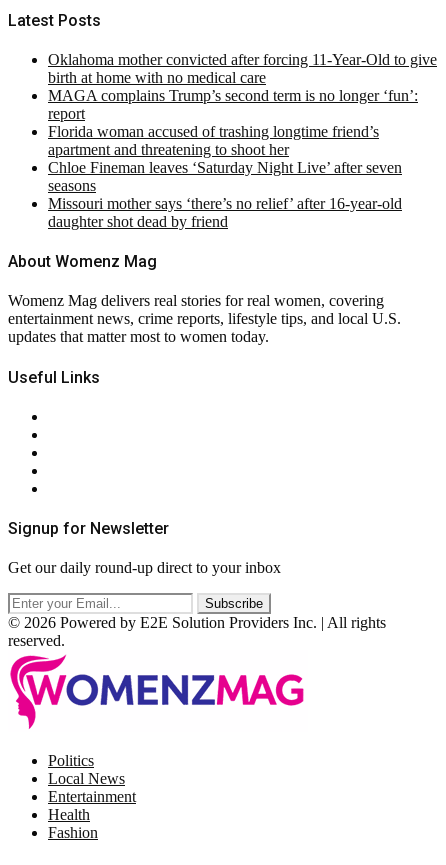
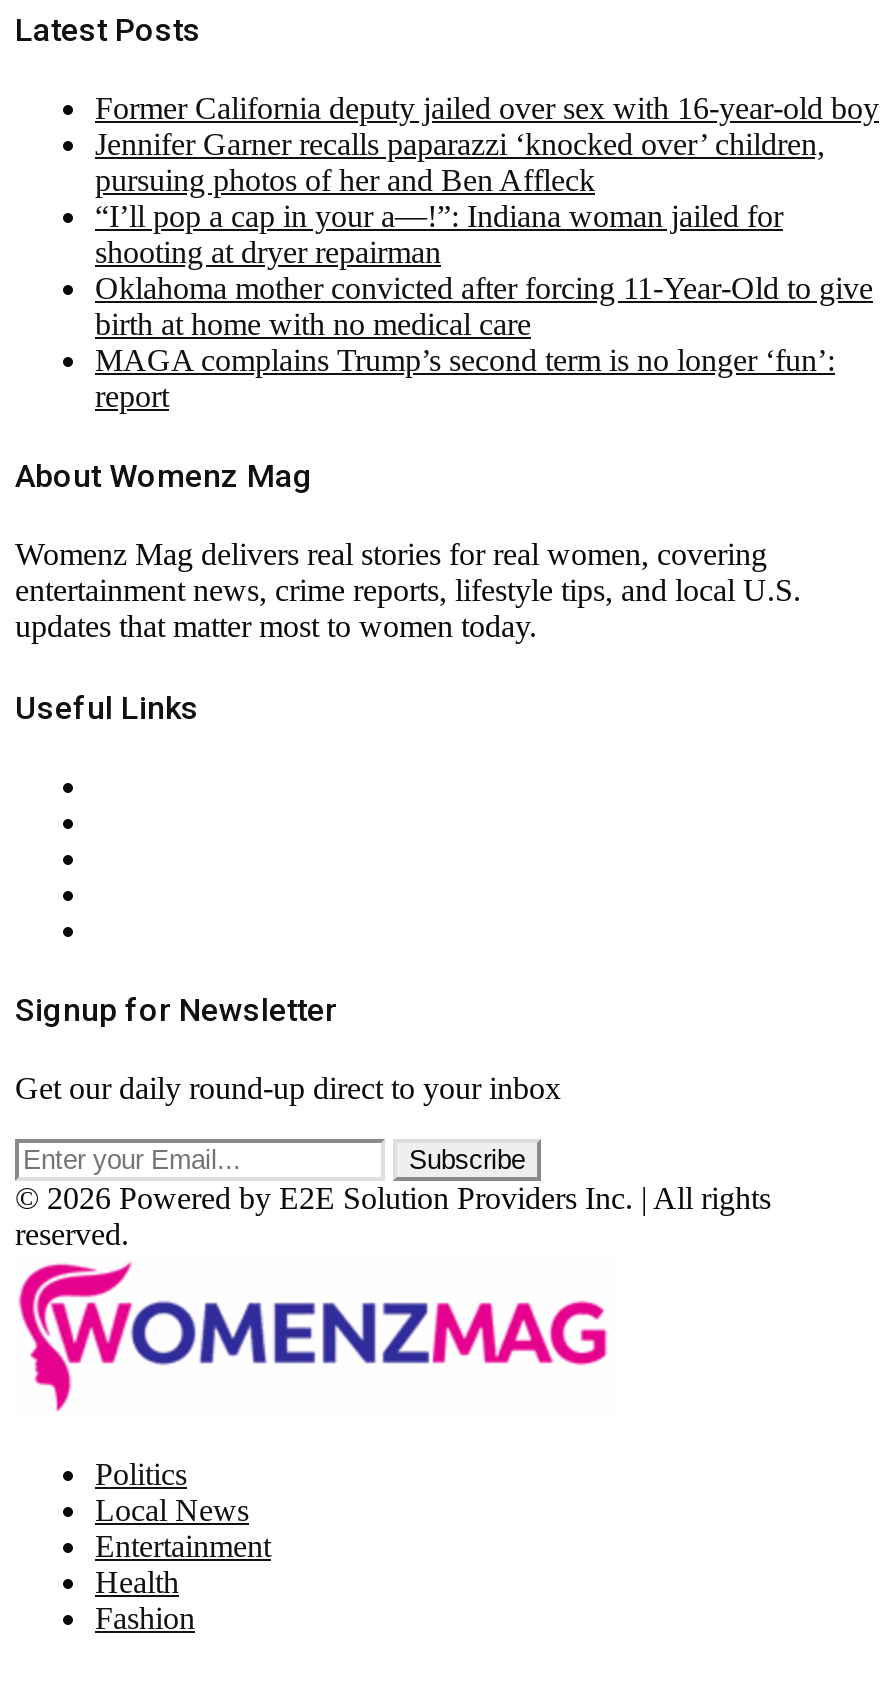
+ Former California deputy jailed over sex with 16-year-old boy
+ Jennifer Garner recalls paparazzi ‘knocked over’ children,
+ pursuing photos of her and Ben Affleck
+ “I’ll pop a cap in your a—!”: Indiana woman jailed for
+ shooting at dryer repairman

moved down: Oklahoma mother convicted after forcing 11-Year-Old to give | birth at home with no medical care | MAGA complains Trump’s second term is no longer ‘fun’: | report

- Florida woman accused of trashing longtime friend’s
- apartment and threatening to shoot her
- Chloe Fineman leaves ‘Saturday Night Live’ after seven
- seasons
- Missouri mother says ‘there’s no relief’ after 16-year-old
- daughter shot dead by friend
